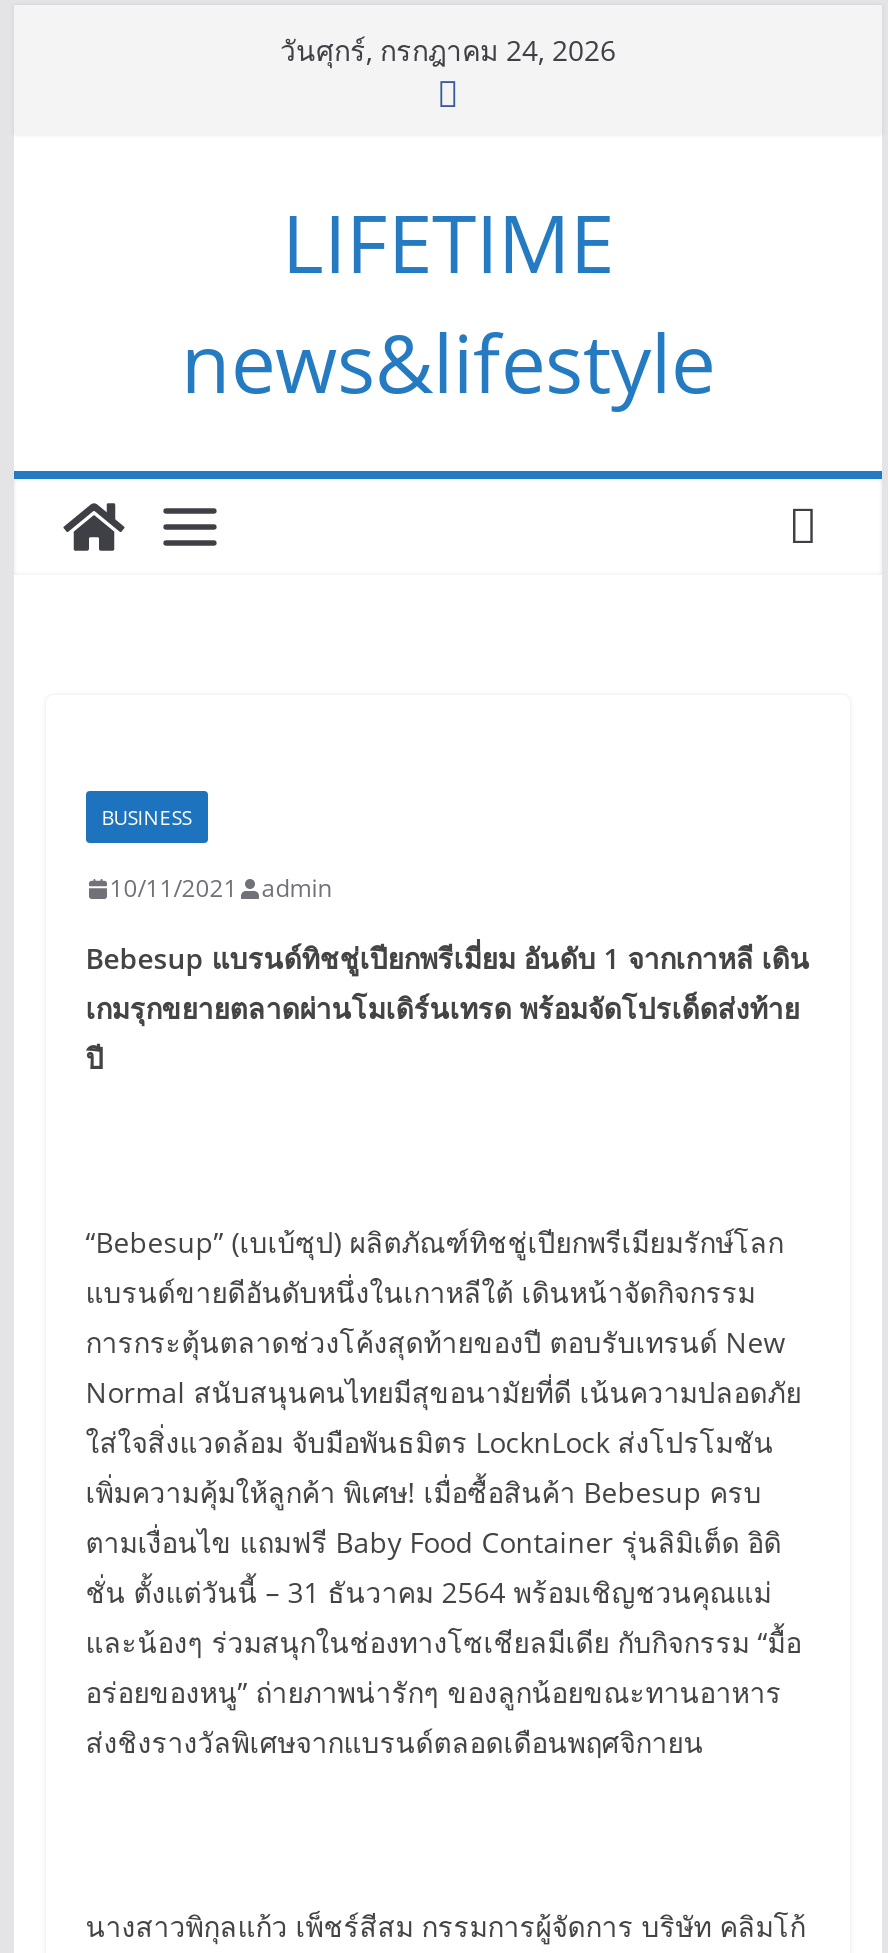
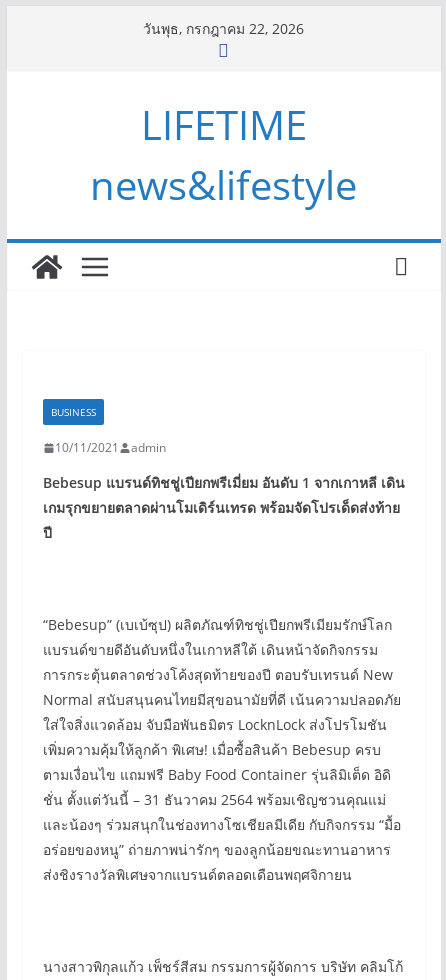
- วันศุกร์, กรกฎาคม 24, 2026
+ วันพุธ, กรกฎาคม 22, 2026
